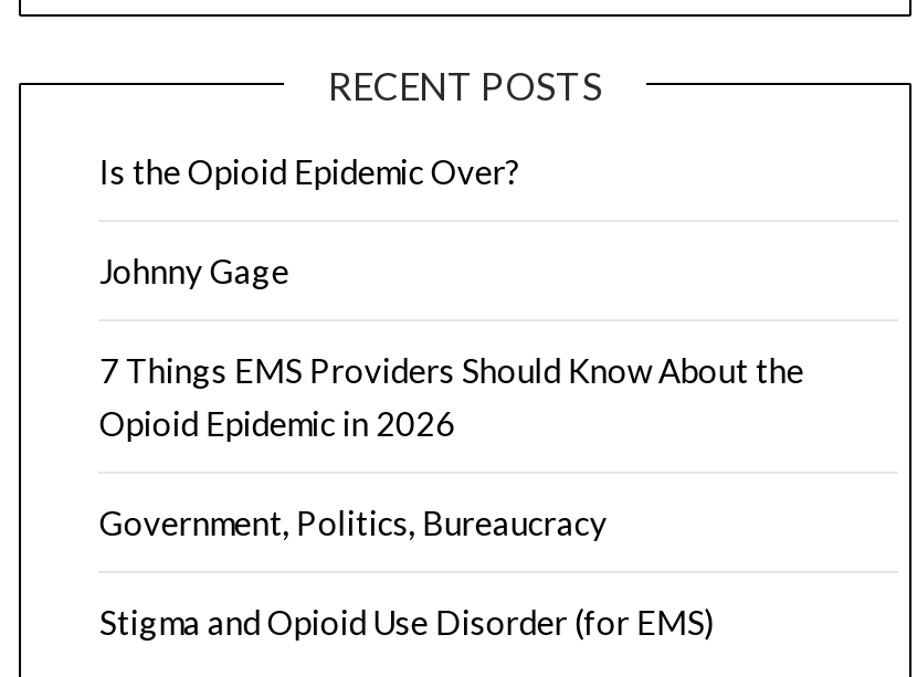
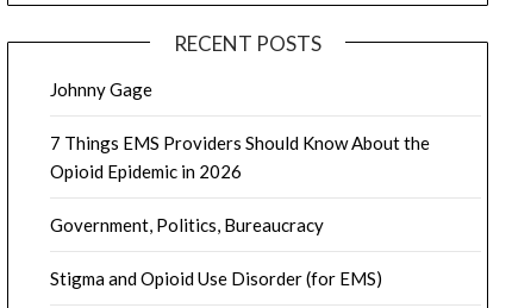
- Is the Opioid Epidemic Over?
